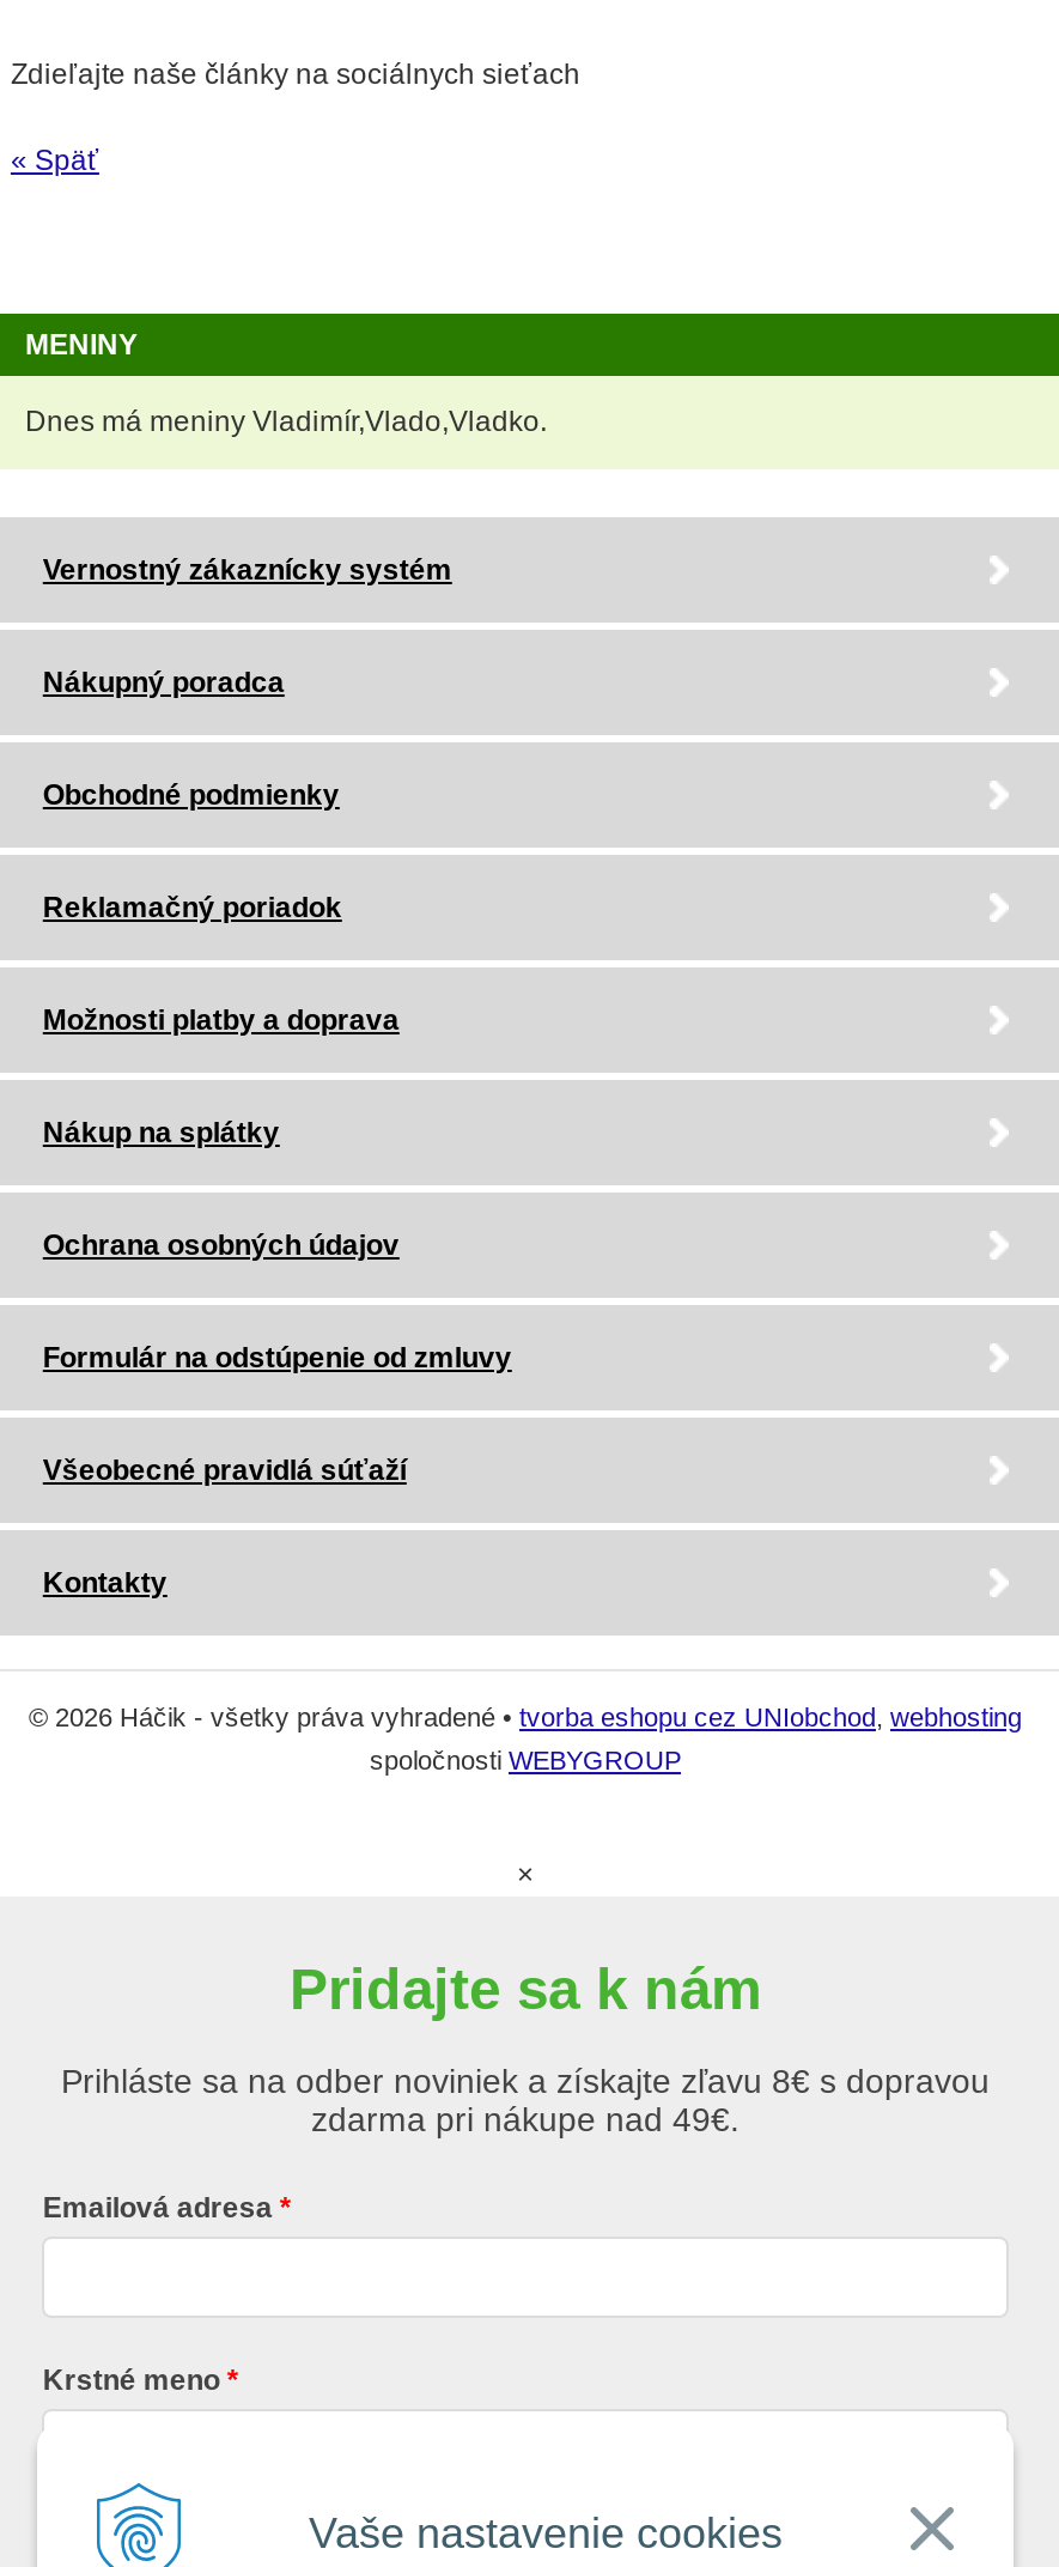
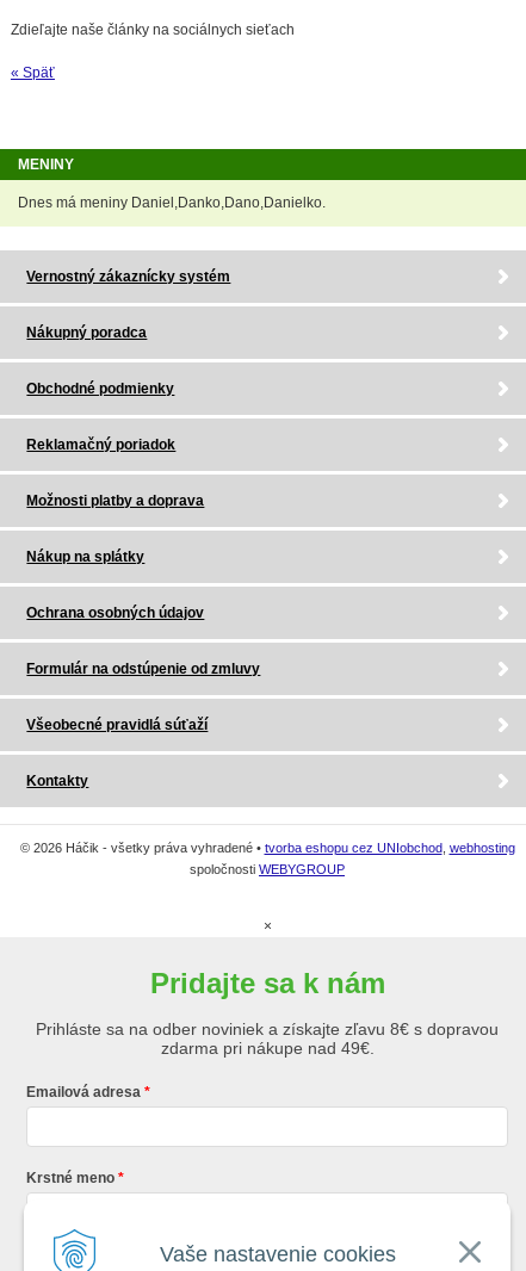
- Dnes má meniny Vladimír,Vlado,Vladko.
+ Dnes má meniny Daniel,Danko,Dano,Danielko.
